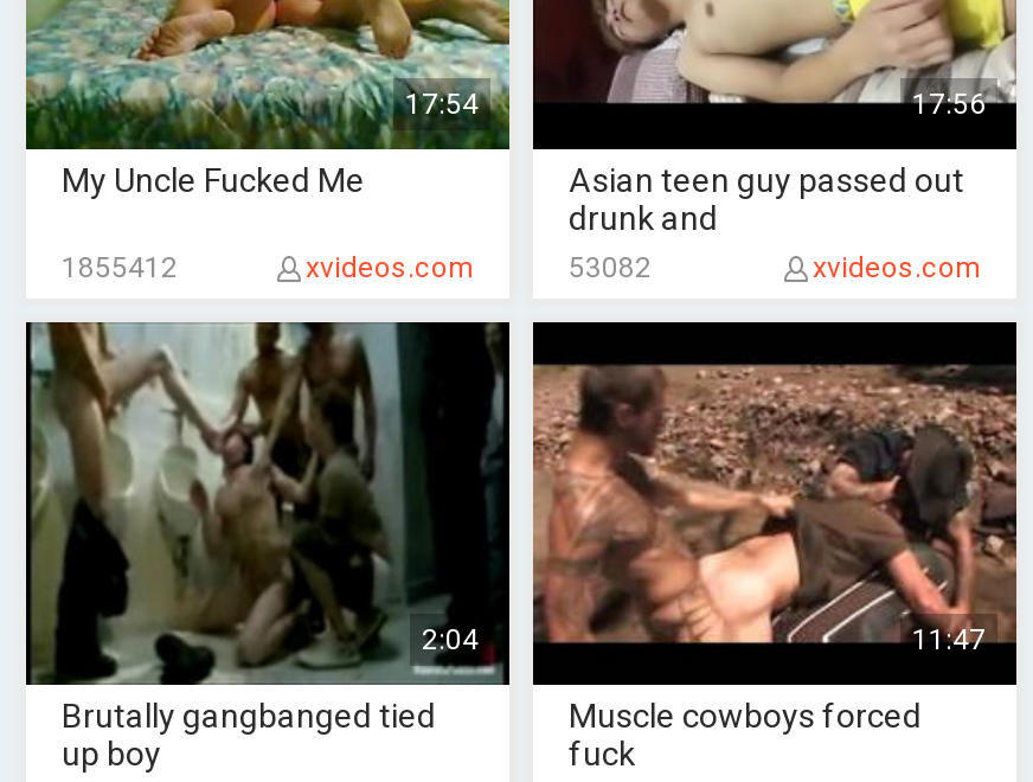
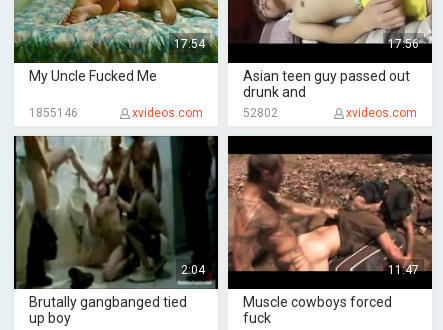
- 1855412
+ 1855146

- 53082
+ 52802
